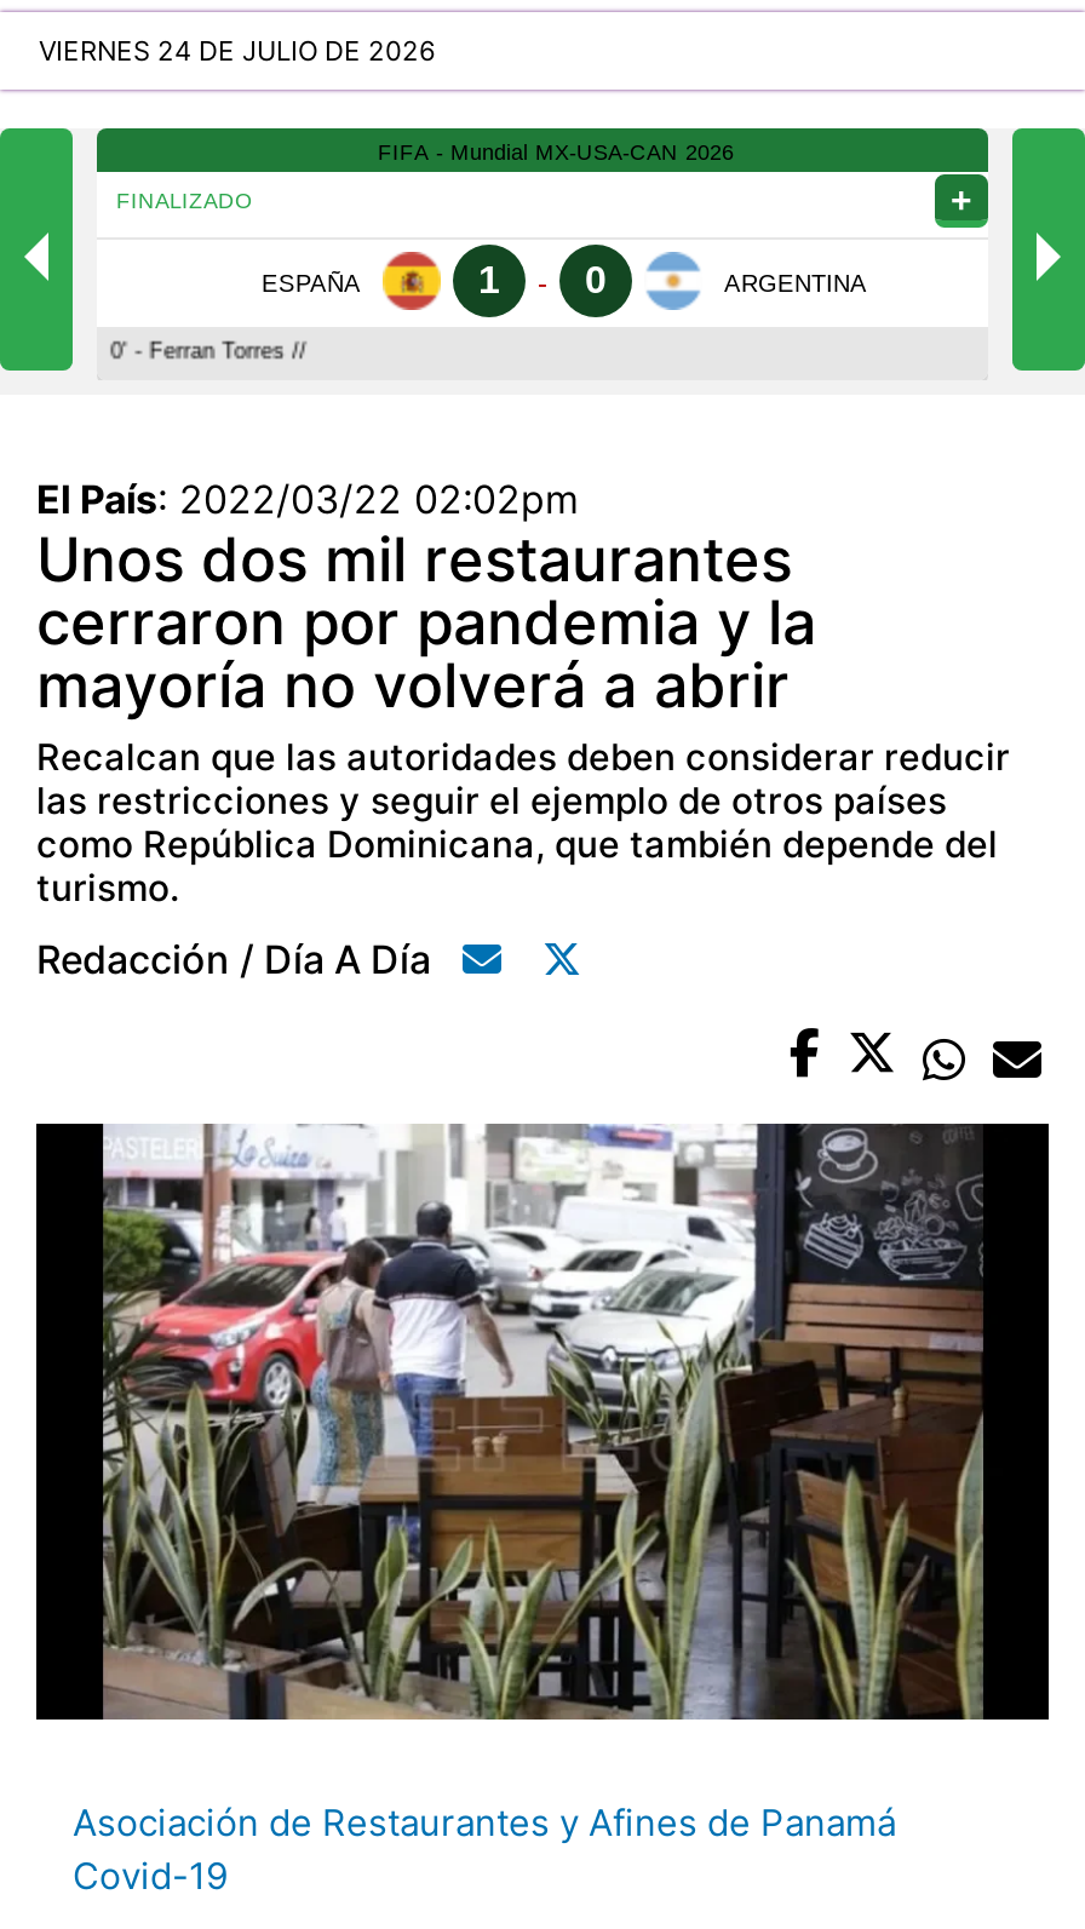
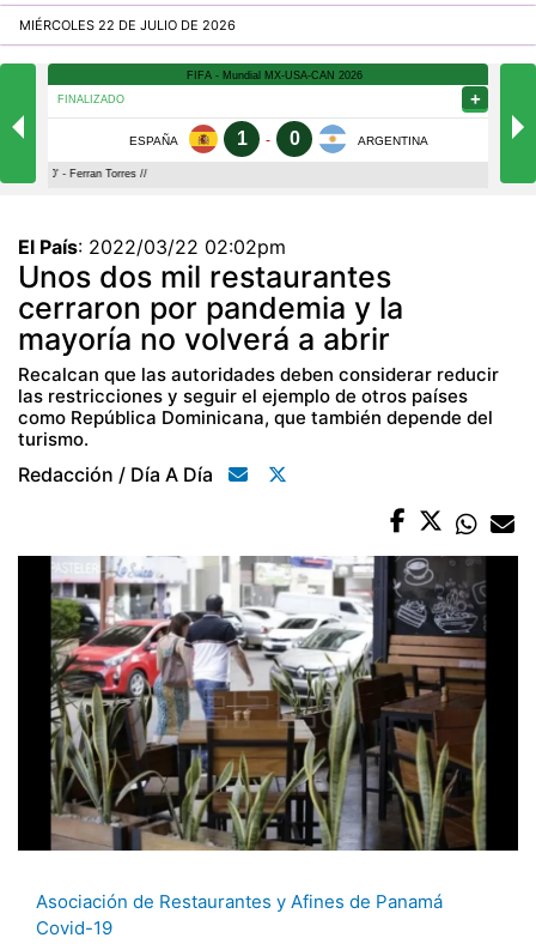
- VIERNES 24 DE JULIO DE 2026
+ MIÉRCOLES 22 DE JULIO DE 2026
